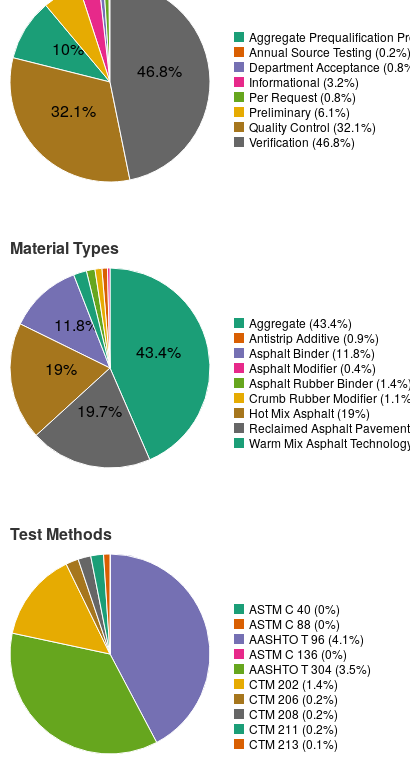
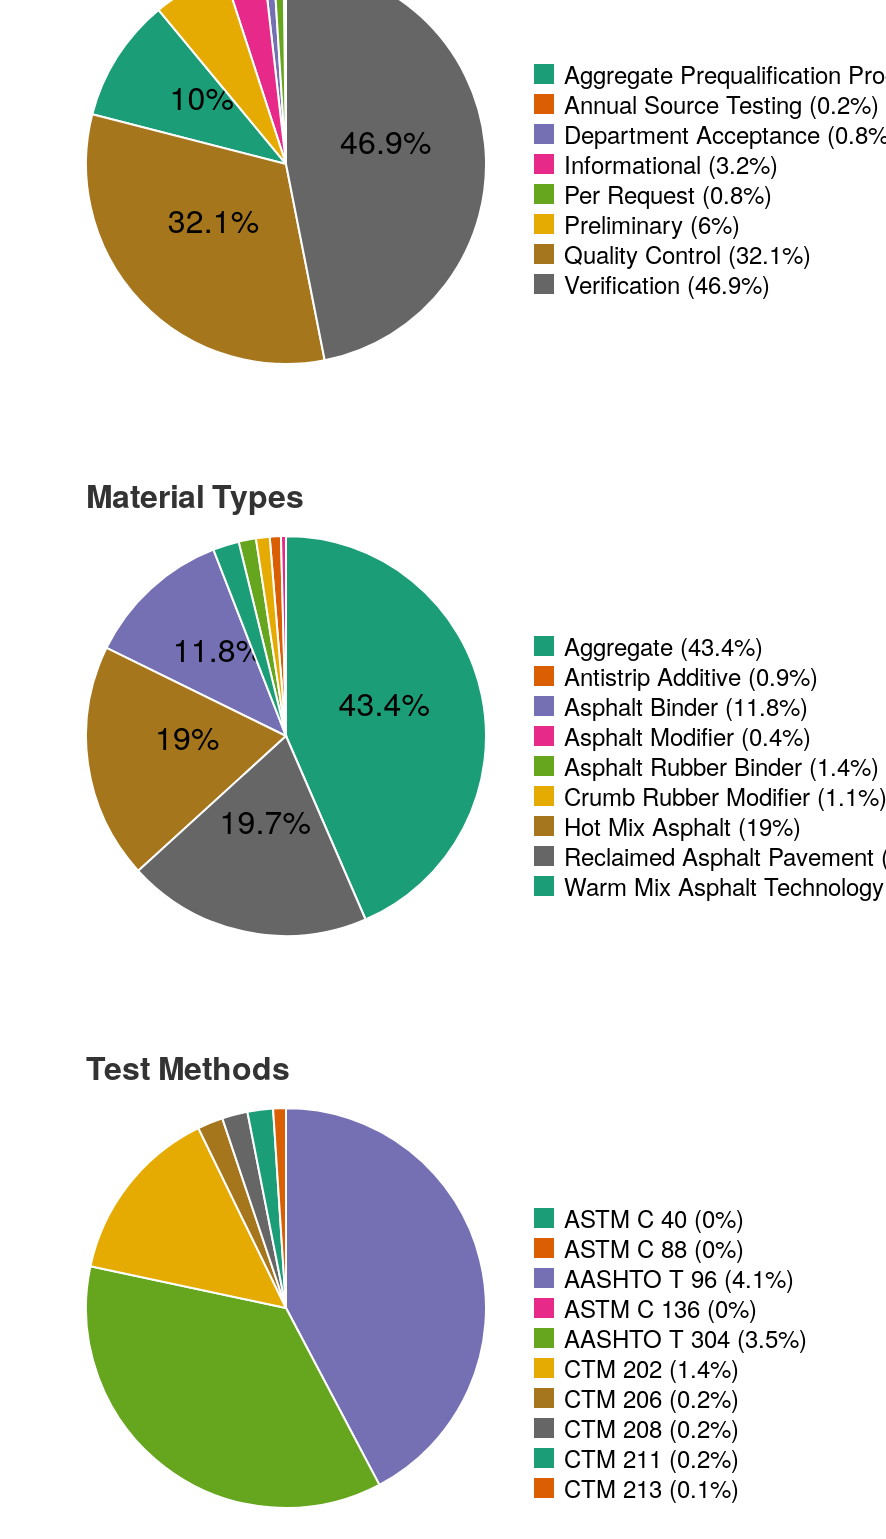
- 46.8%
+ 46.9%

- Preliminary (6.1%)
+ Preliminary (6%)

- Verification (46.8%)
+ Verification (46.9%)
